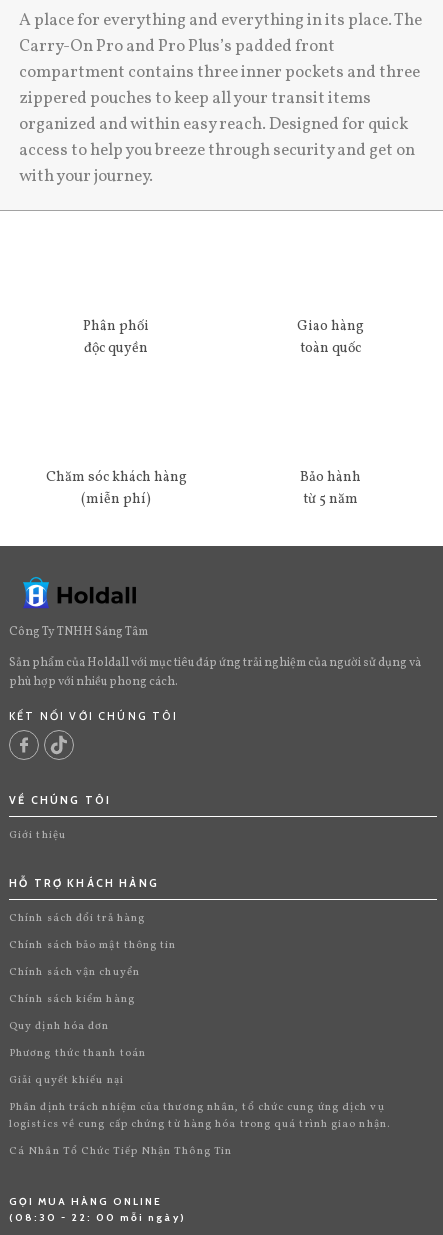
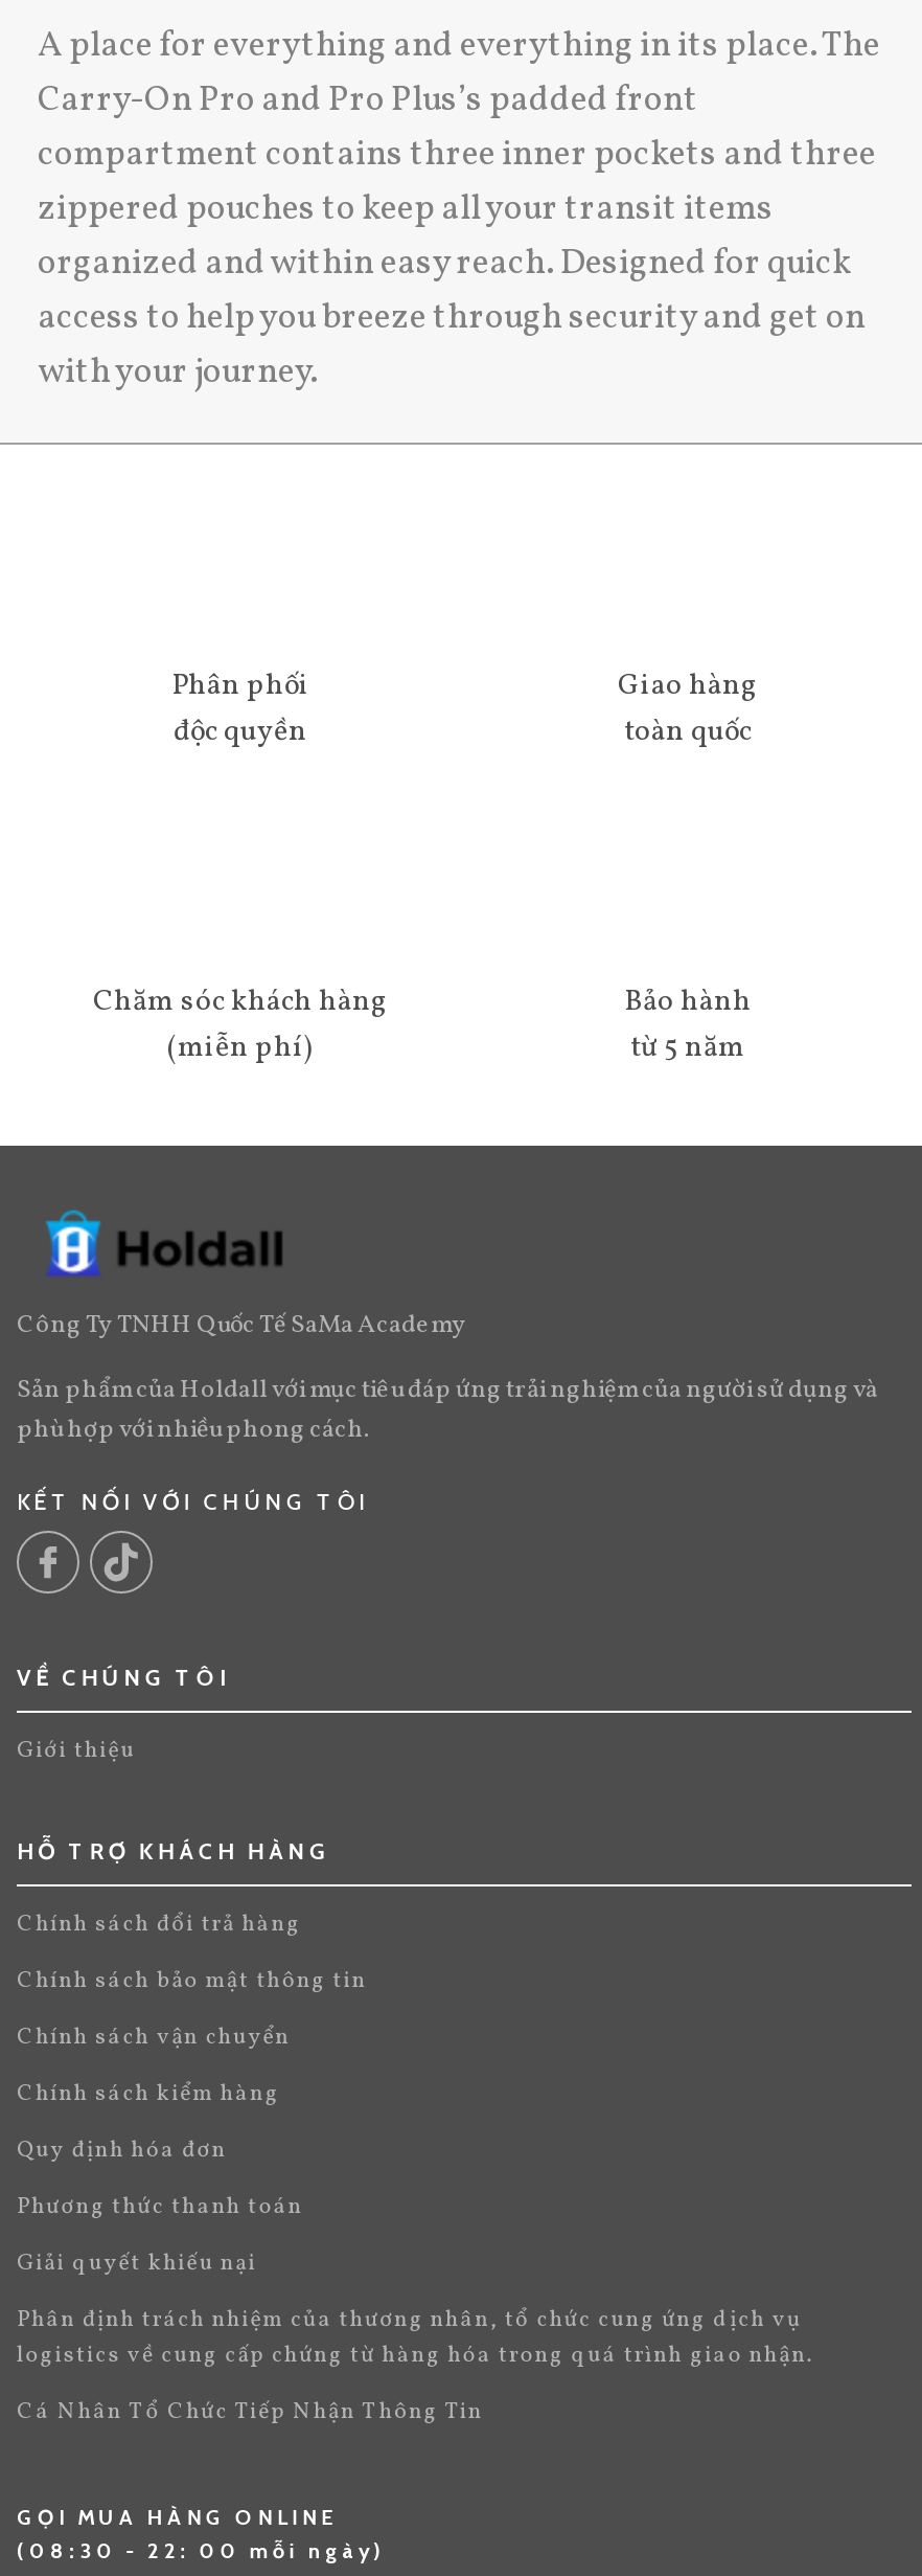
- Công Ty TNHH Sáng Tâm
+ Công Ty TNHH Quốc Tế SaMa Academy
